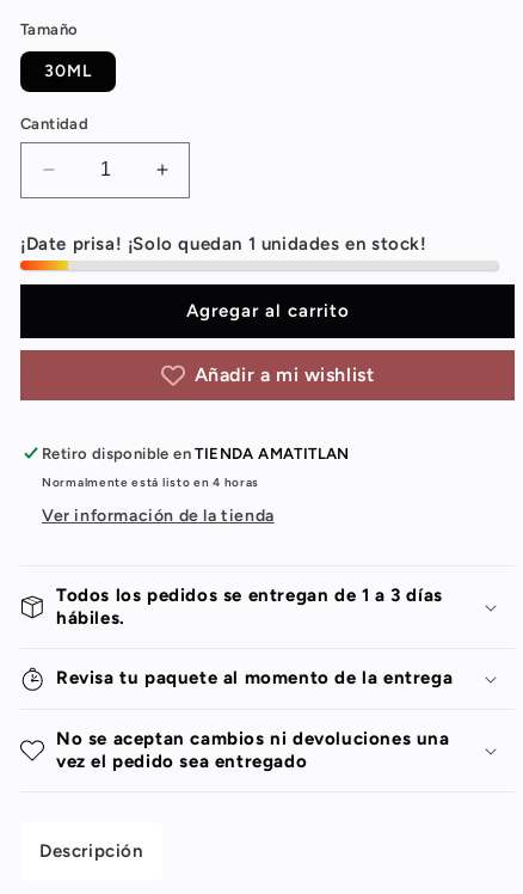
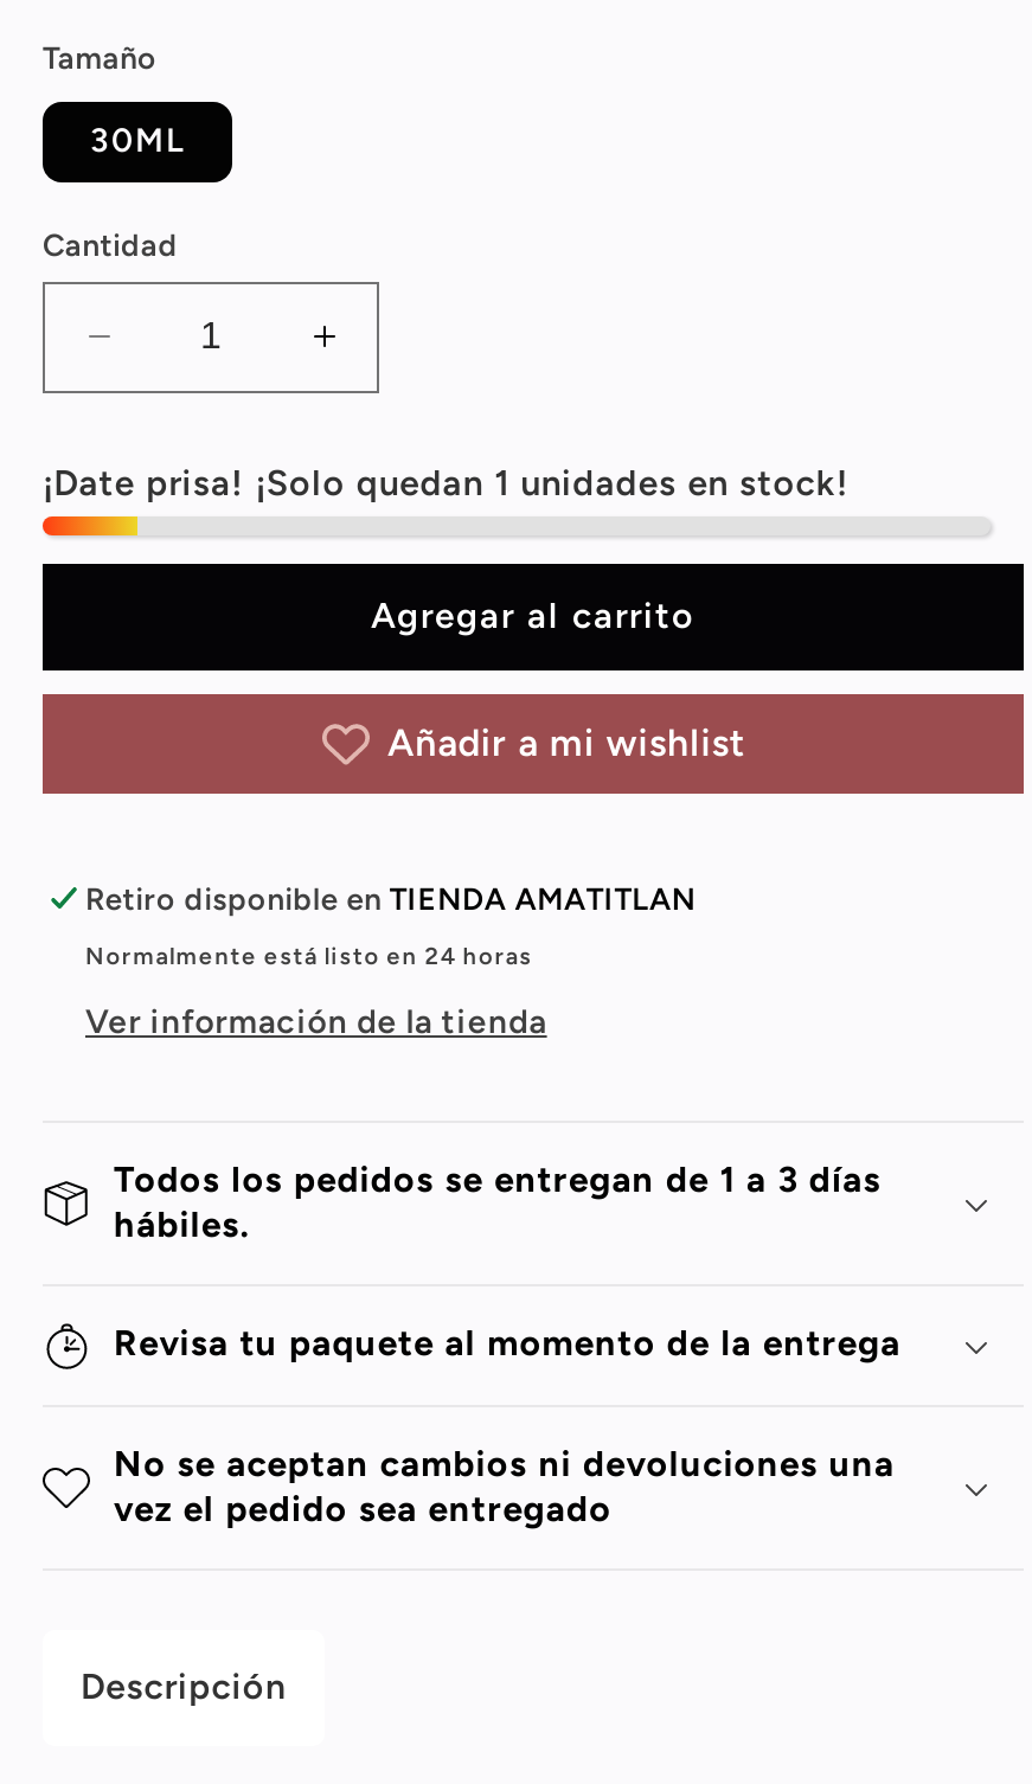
- Normalmente está listo en 4 horas
+ Normalmente está listo en 24 horas
